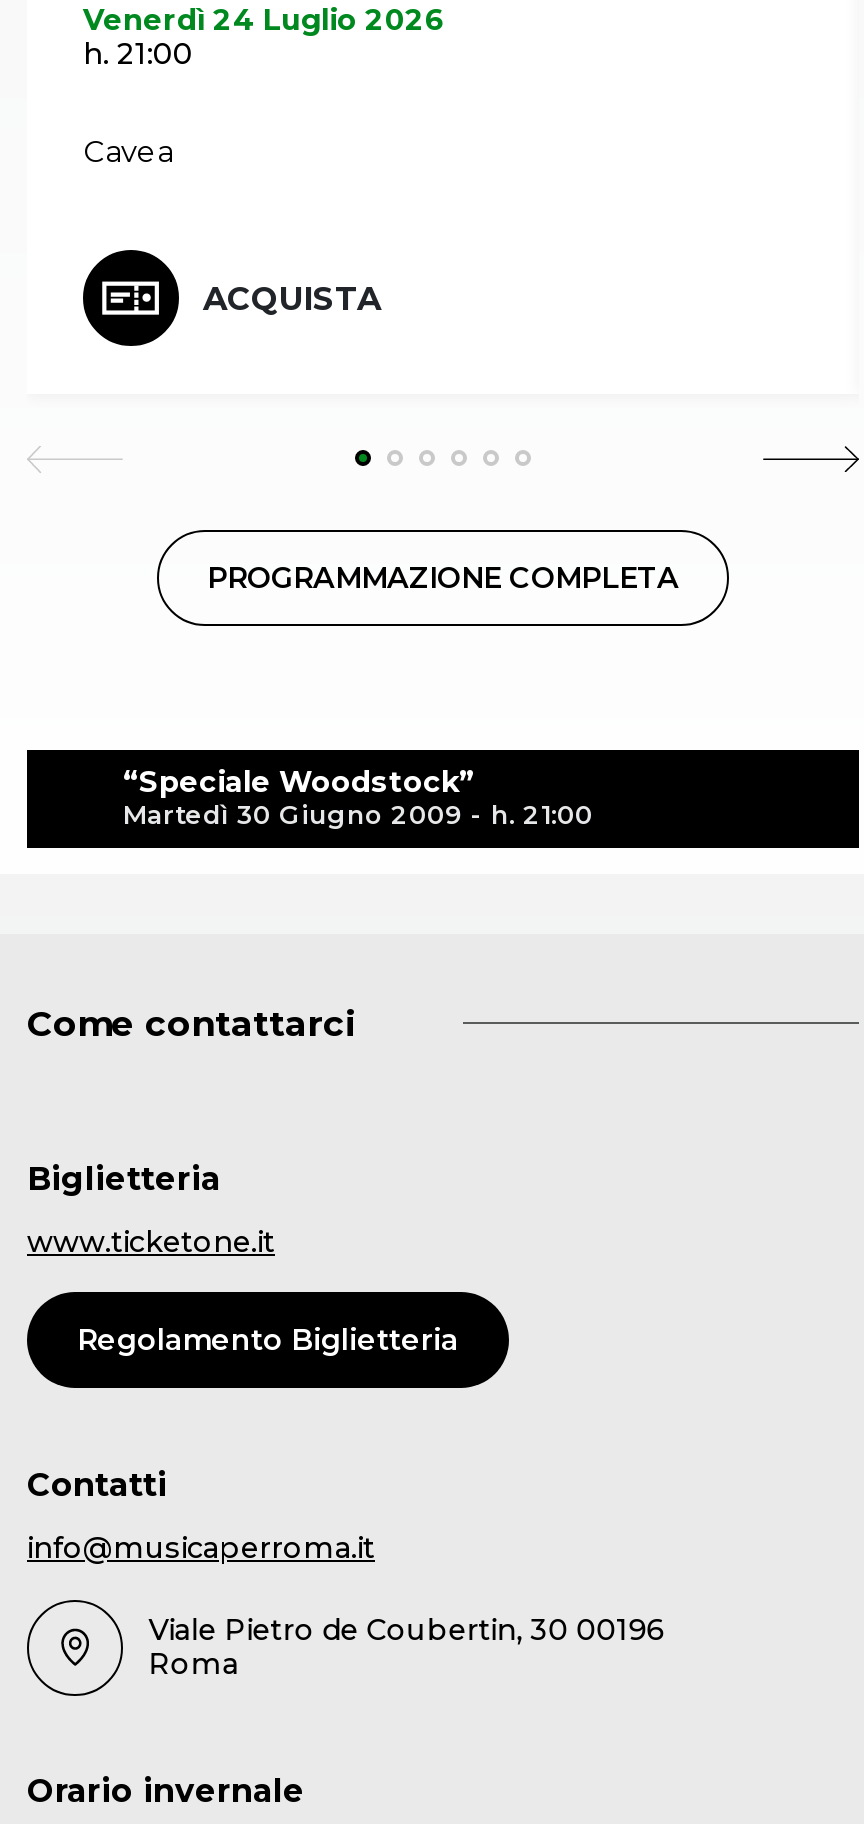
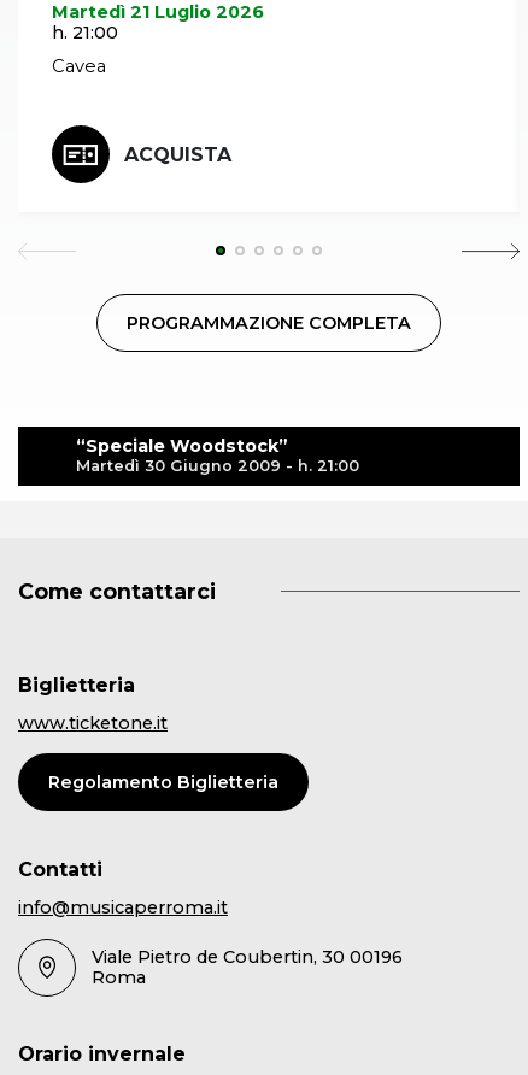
- Venerdì 24 Luglio 2026
+ Martedì 21 Luglio 2026
